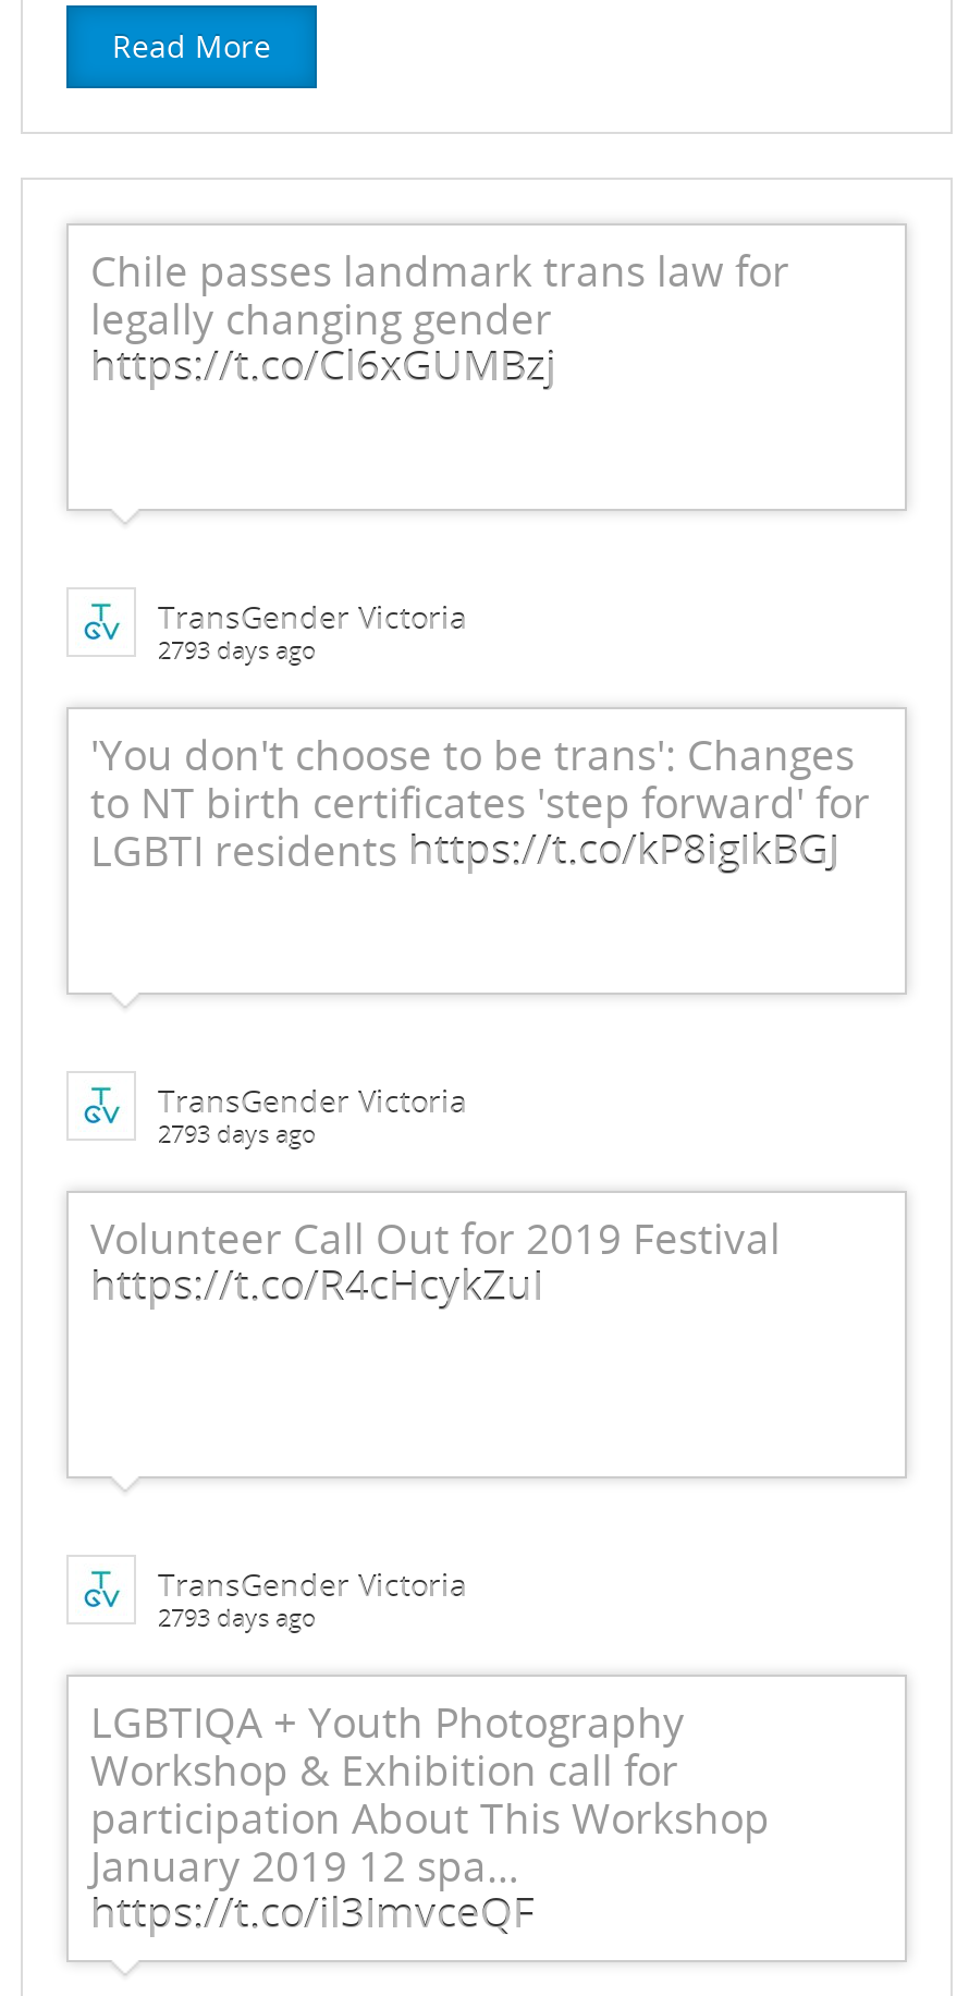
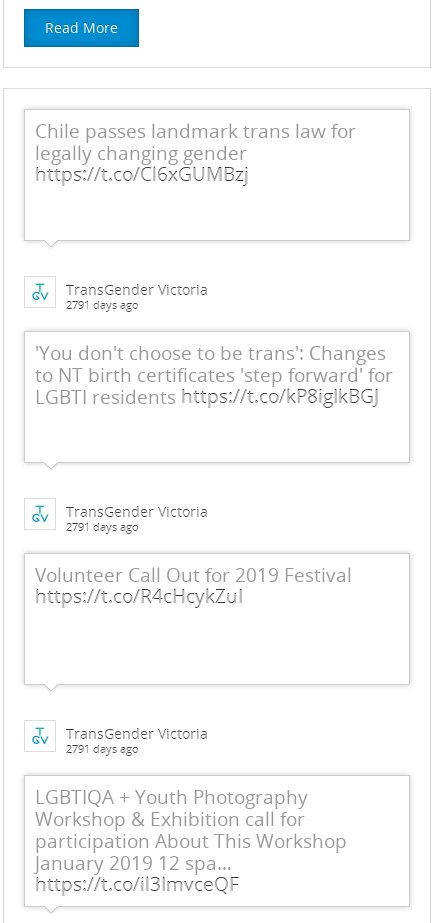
- 2793 days ago
+ 2791 days ago

- 2793 days ago
+ 2791 days ago

- 2793 days ago
+ 2791 days ago
